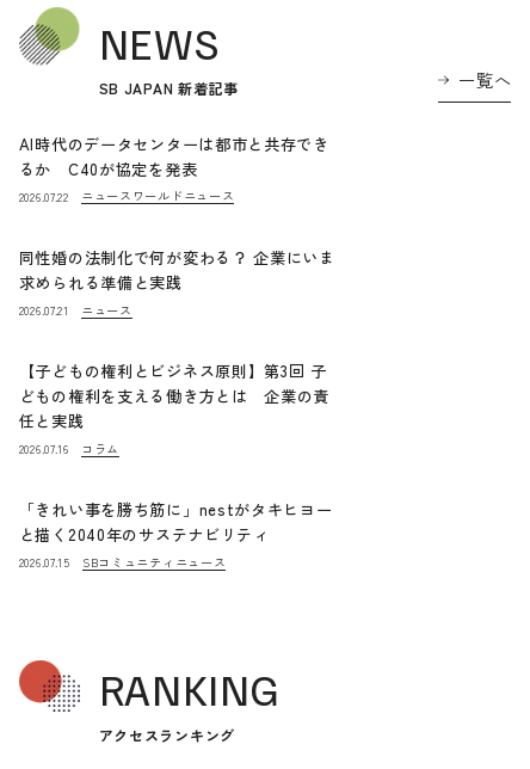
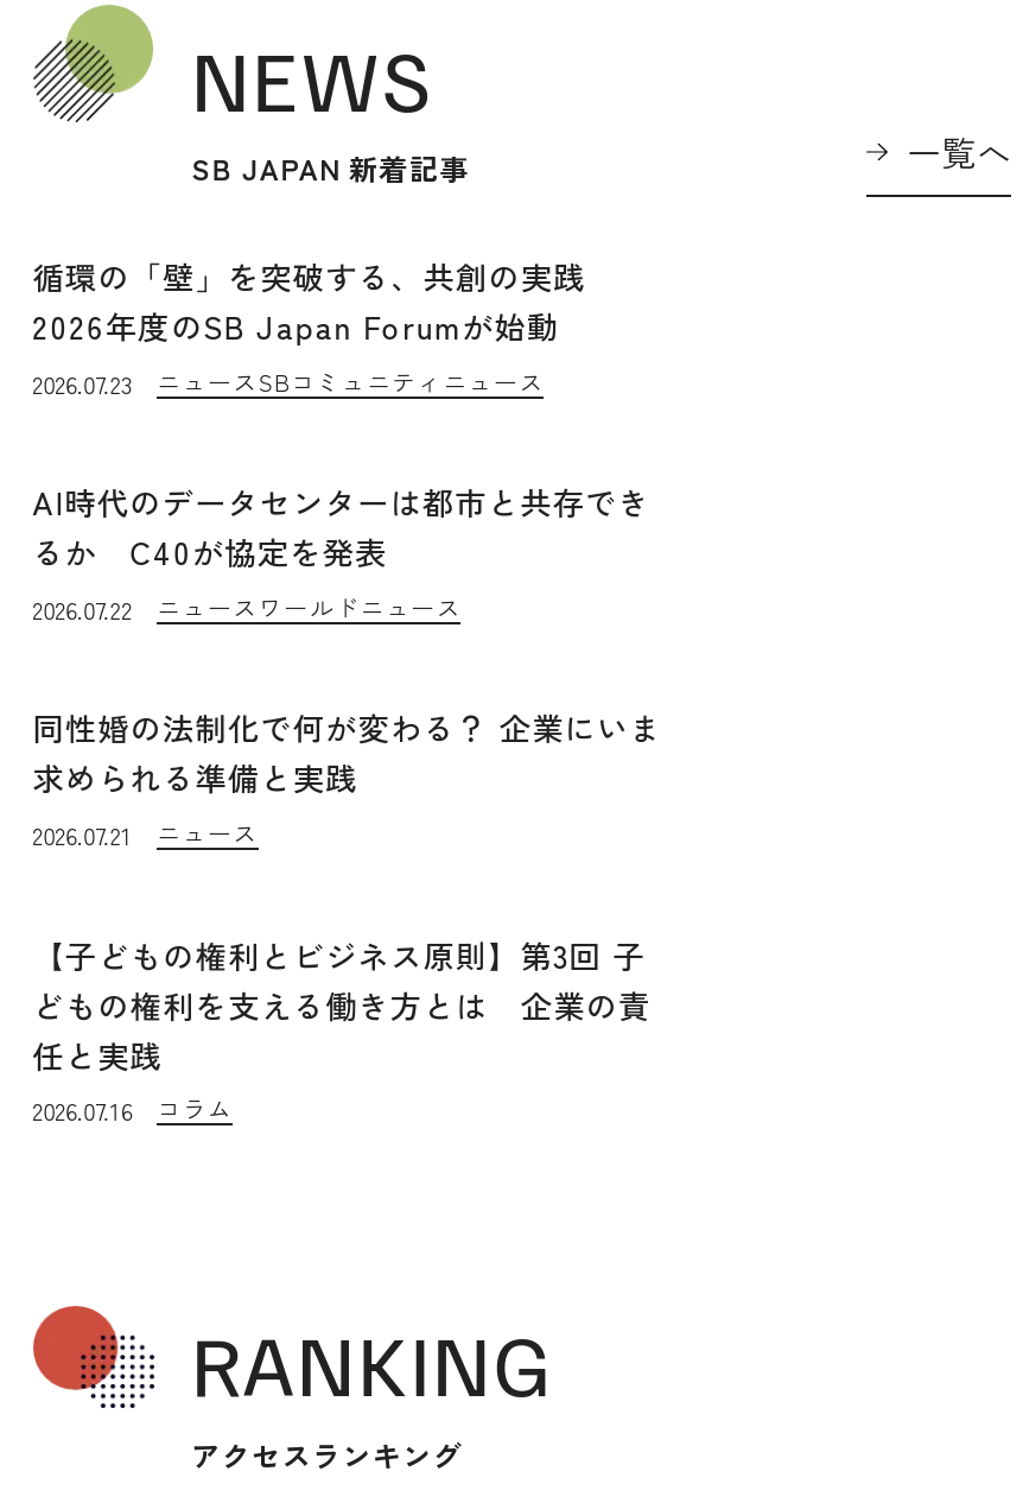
+ 循環の「壁」を突破する、共創の実践
+ 2026年度のSB Japan Forumが始動
+ 2026.07.23
+ ニュースSBコミュニティニュース

moved down: AI時代のデータセンターは都市と共存でき | るか C40が協定を発表 | 2026.07.22 | ... | 2026.07.16 | コラム

- 「きれい事を勝ち筋に」nestがタキヒヨー
- と描く2040年のサステナビリティ
- 2026.07.15
- SBコミュニティニュース
